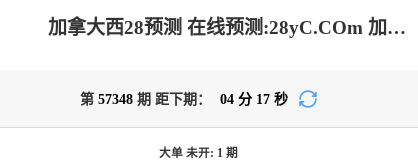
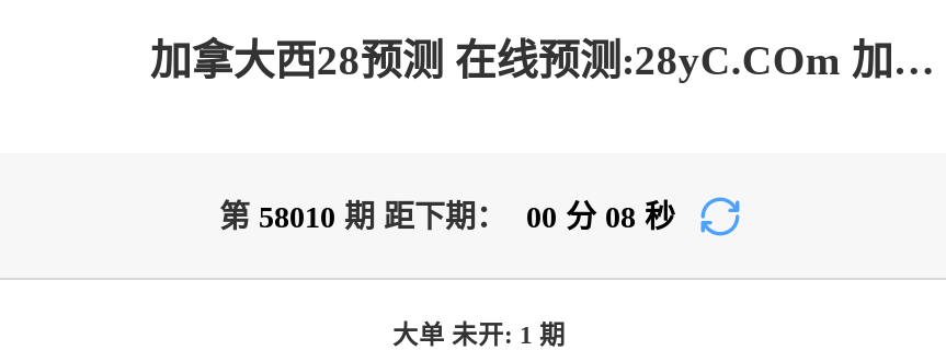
- 第57348期 距下期： 04分 17秒
+ 第58010期 距下期： 00分 08秒
